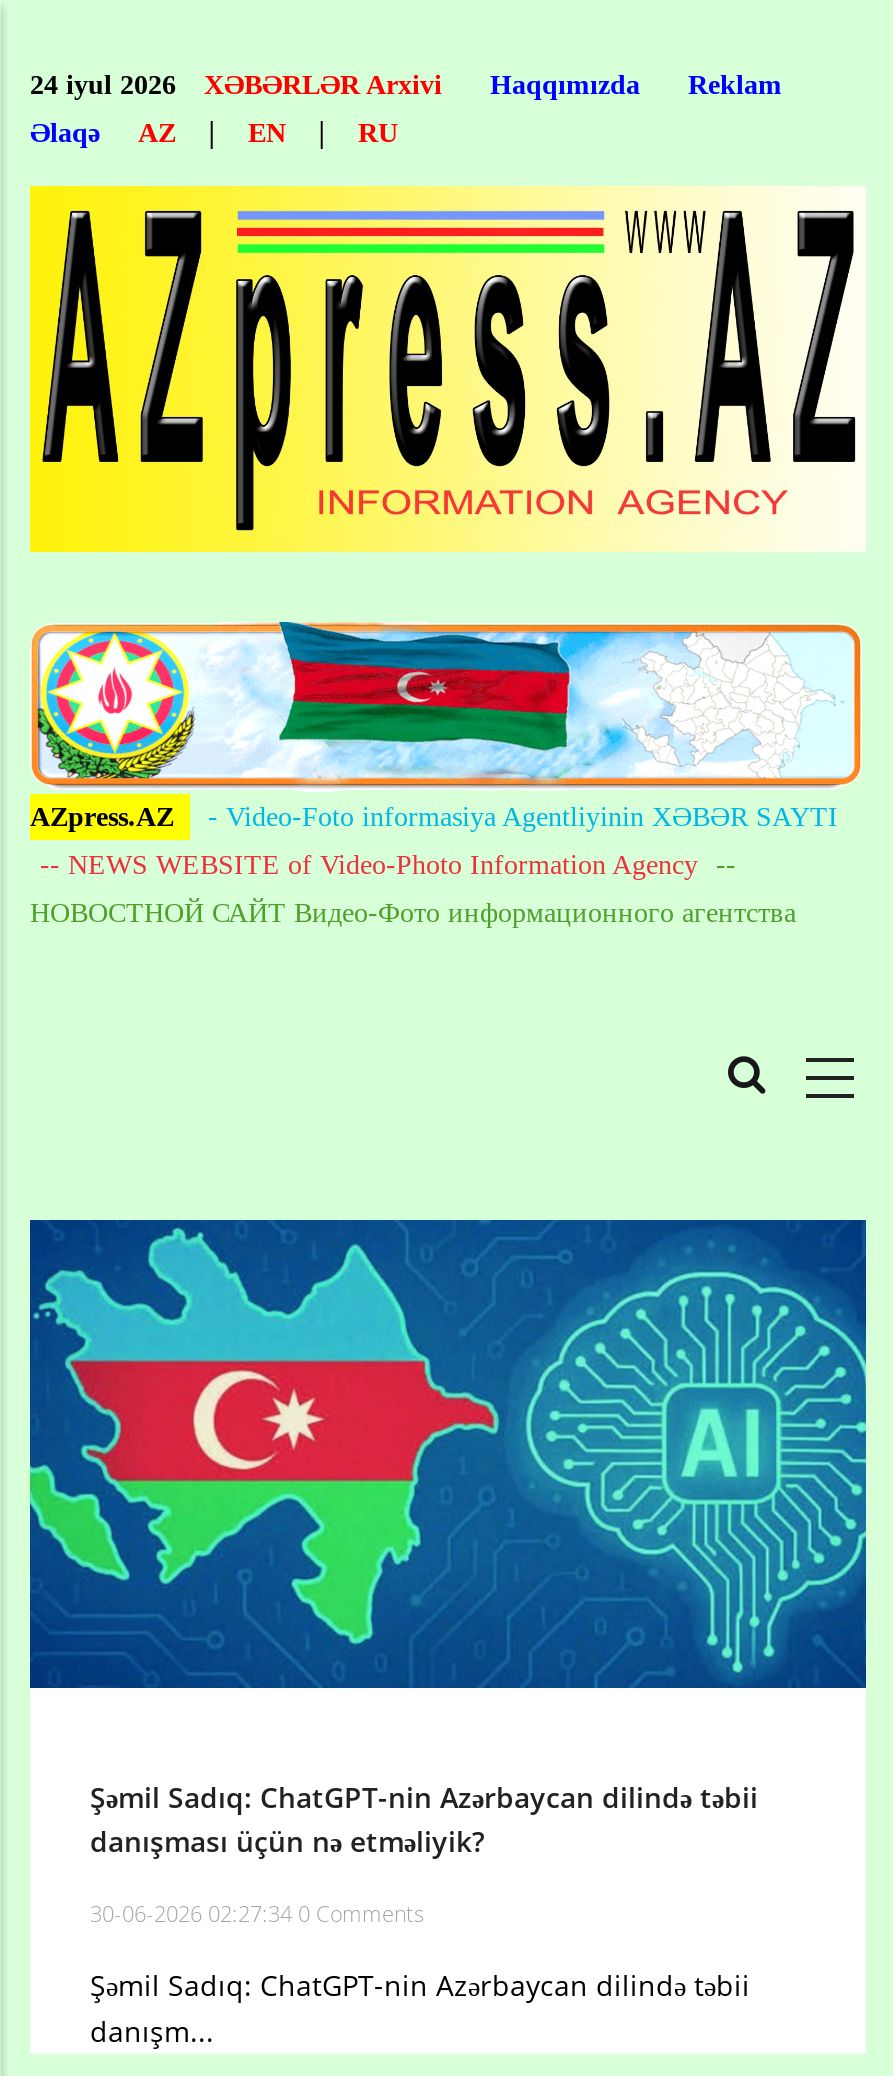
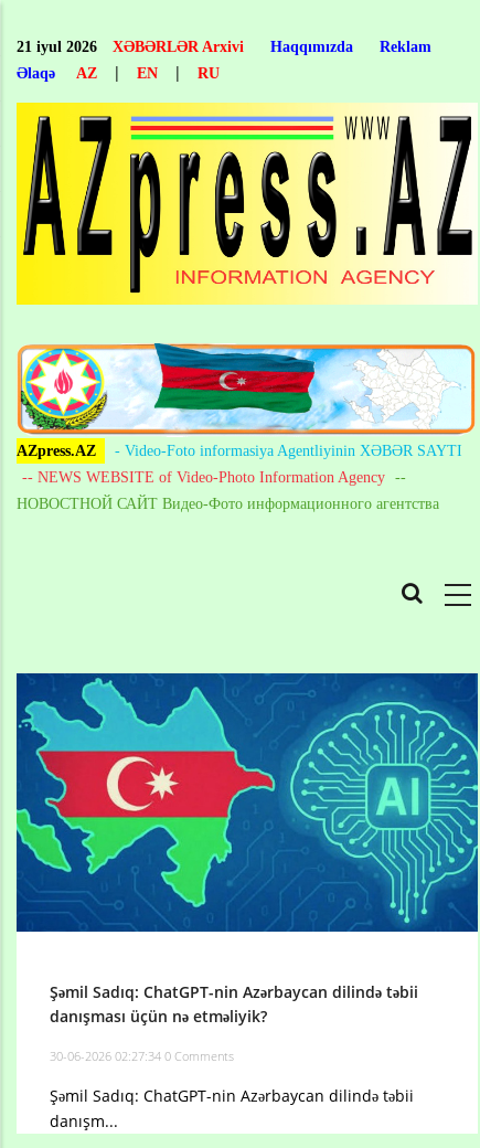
- 24 iyul 2026
+ 21 iyul 2026

- [image]
+ [image]
